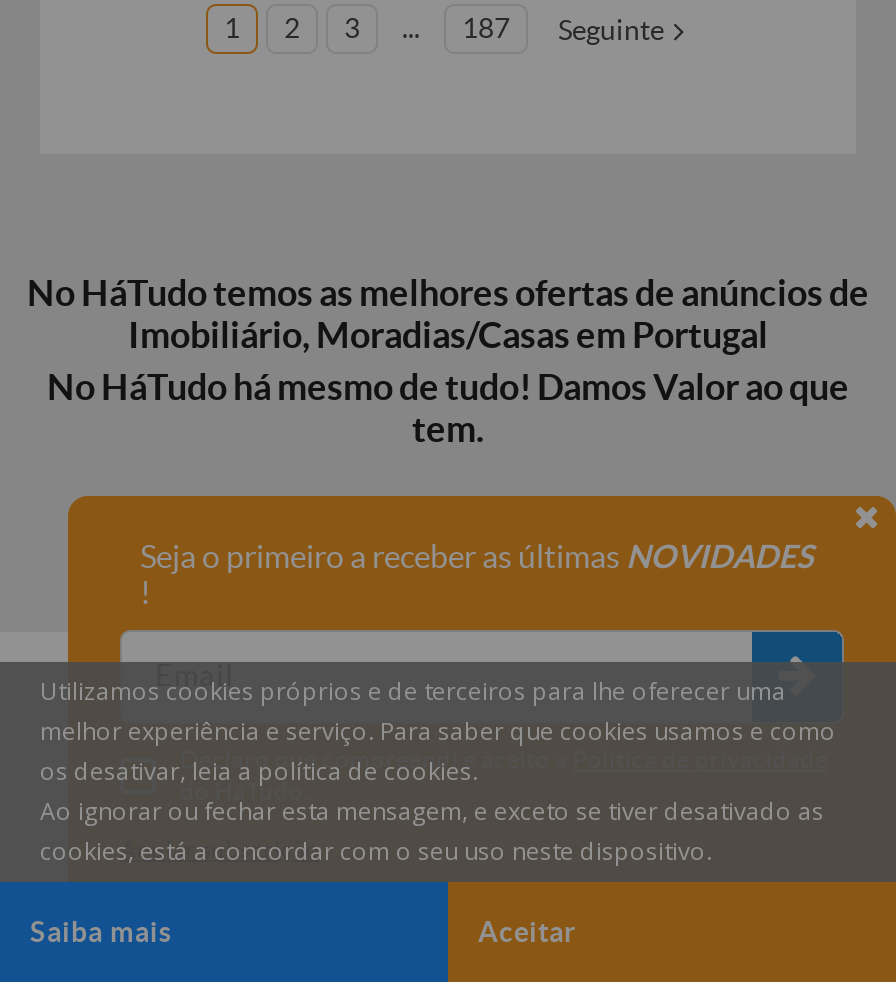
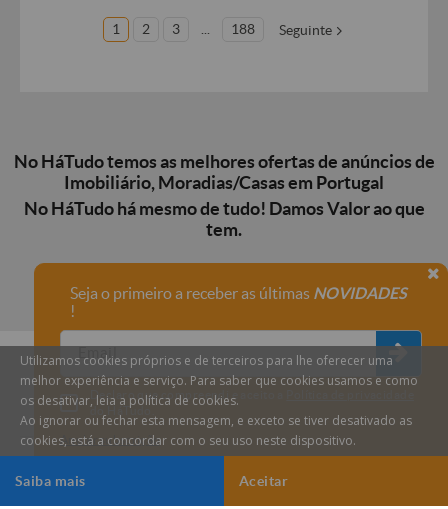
- 187
+ 188
